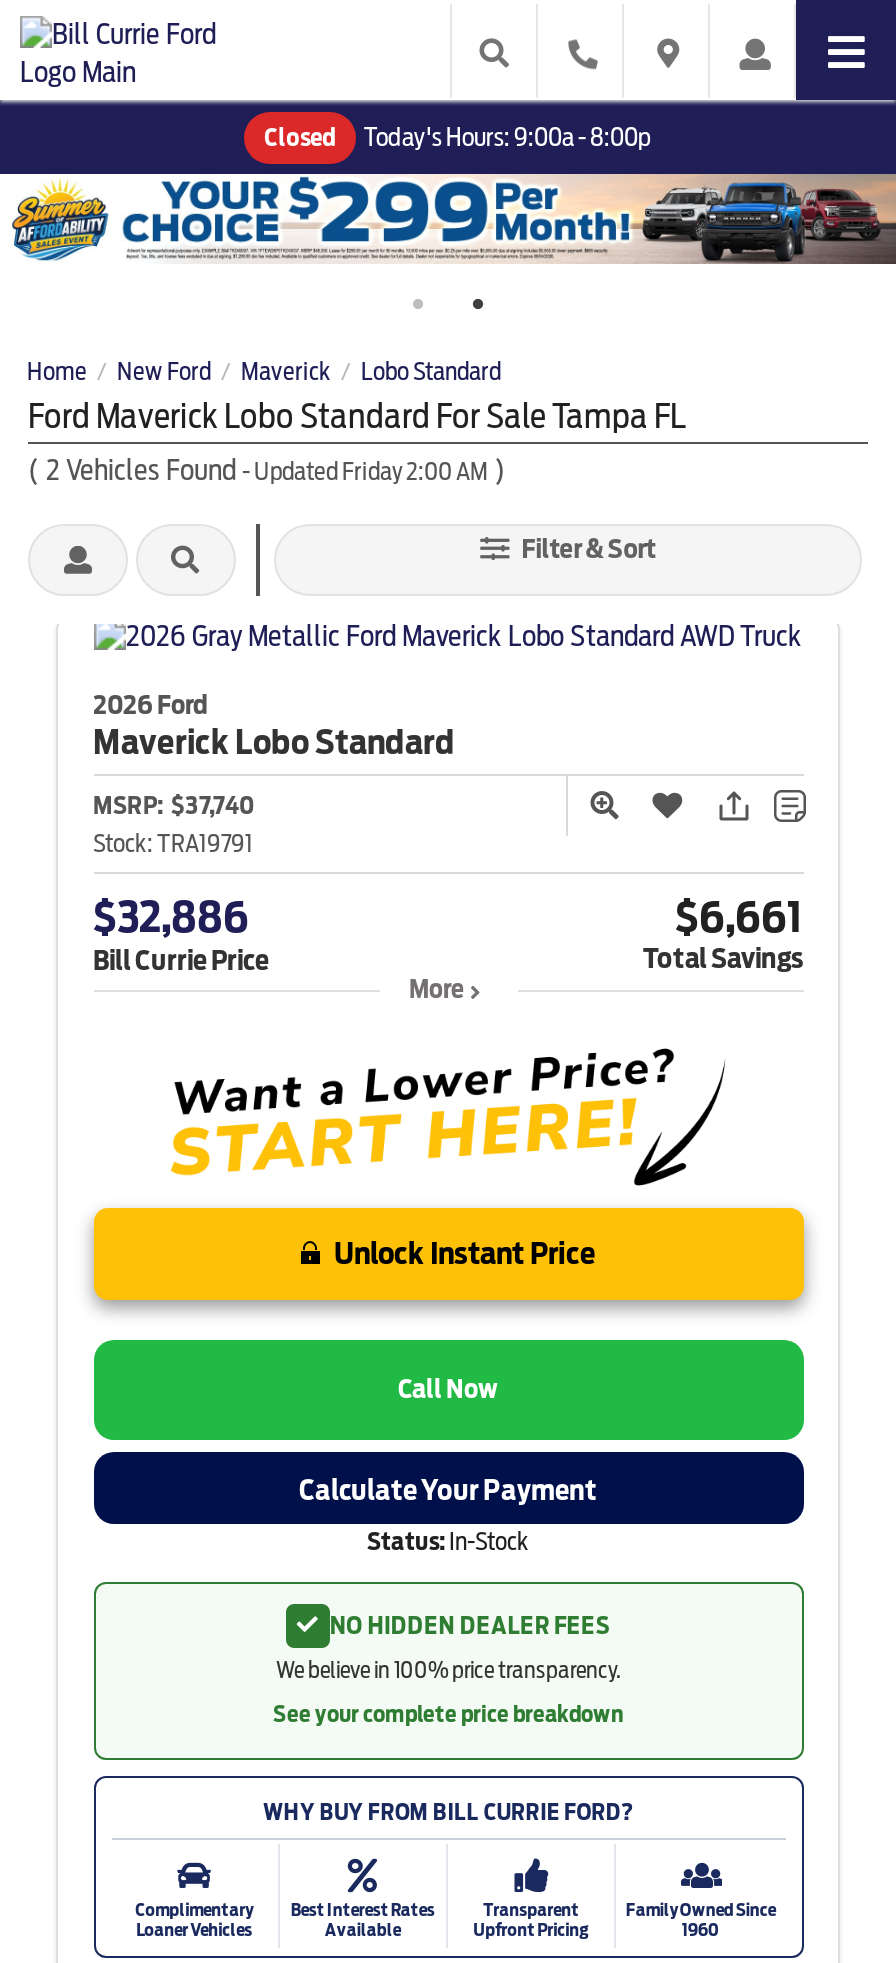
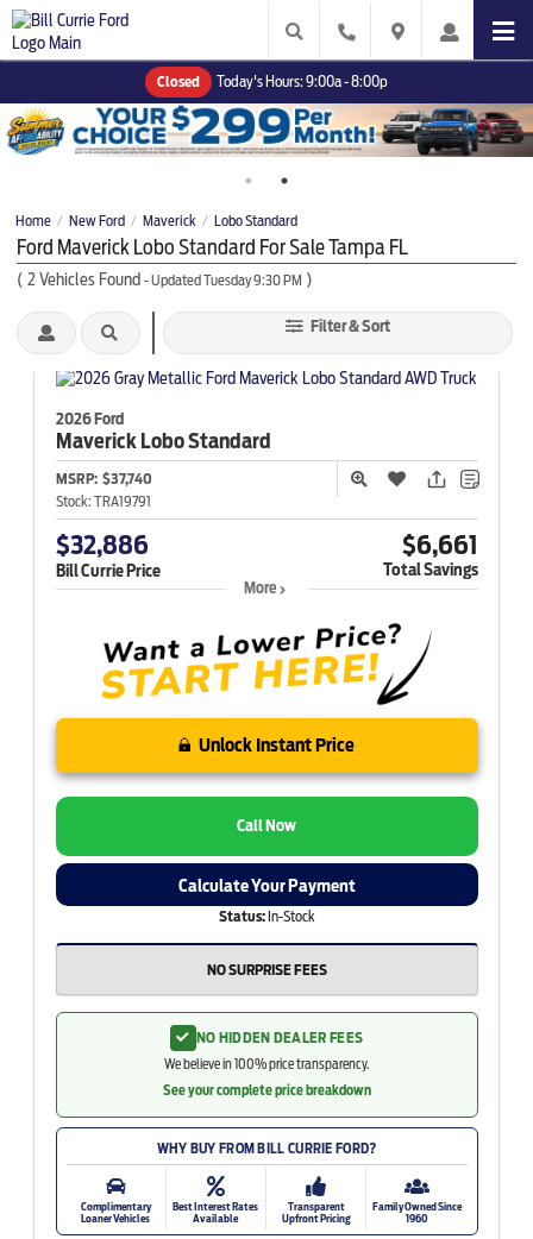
- (2 Vehicles Found - Updated Friday 2:00 AM)
+ (2 Vehicles Found - Updated Tuesday 9:30 PM)

+ NO SURPRISE FEES
